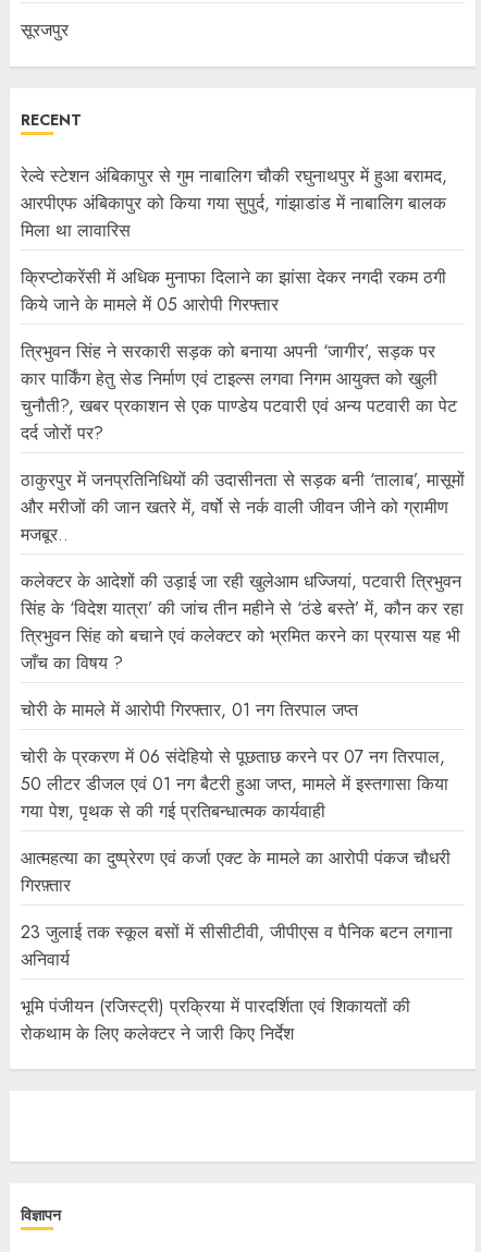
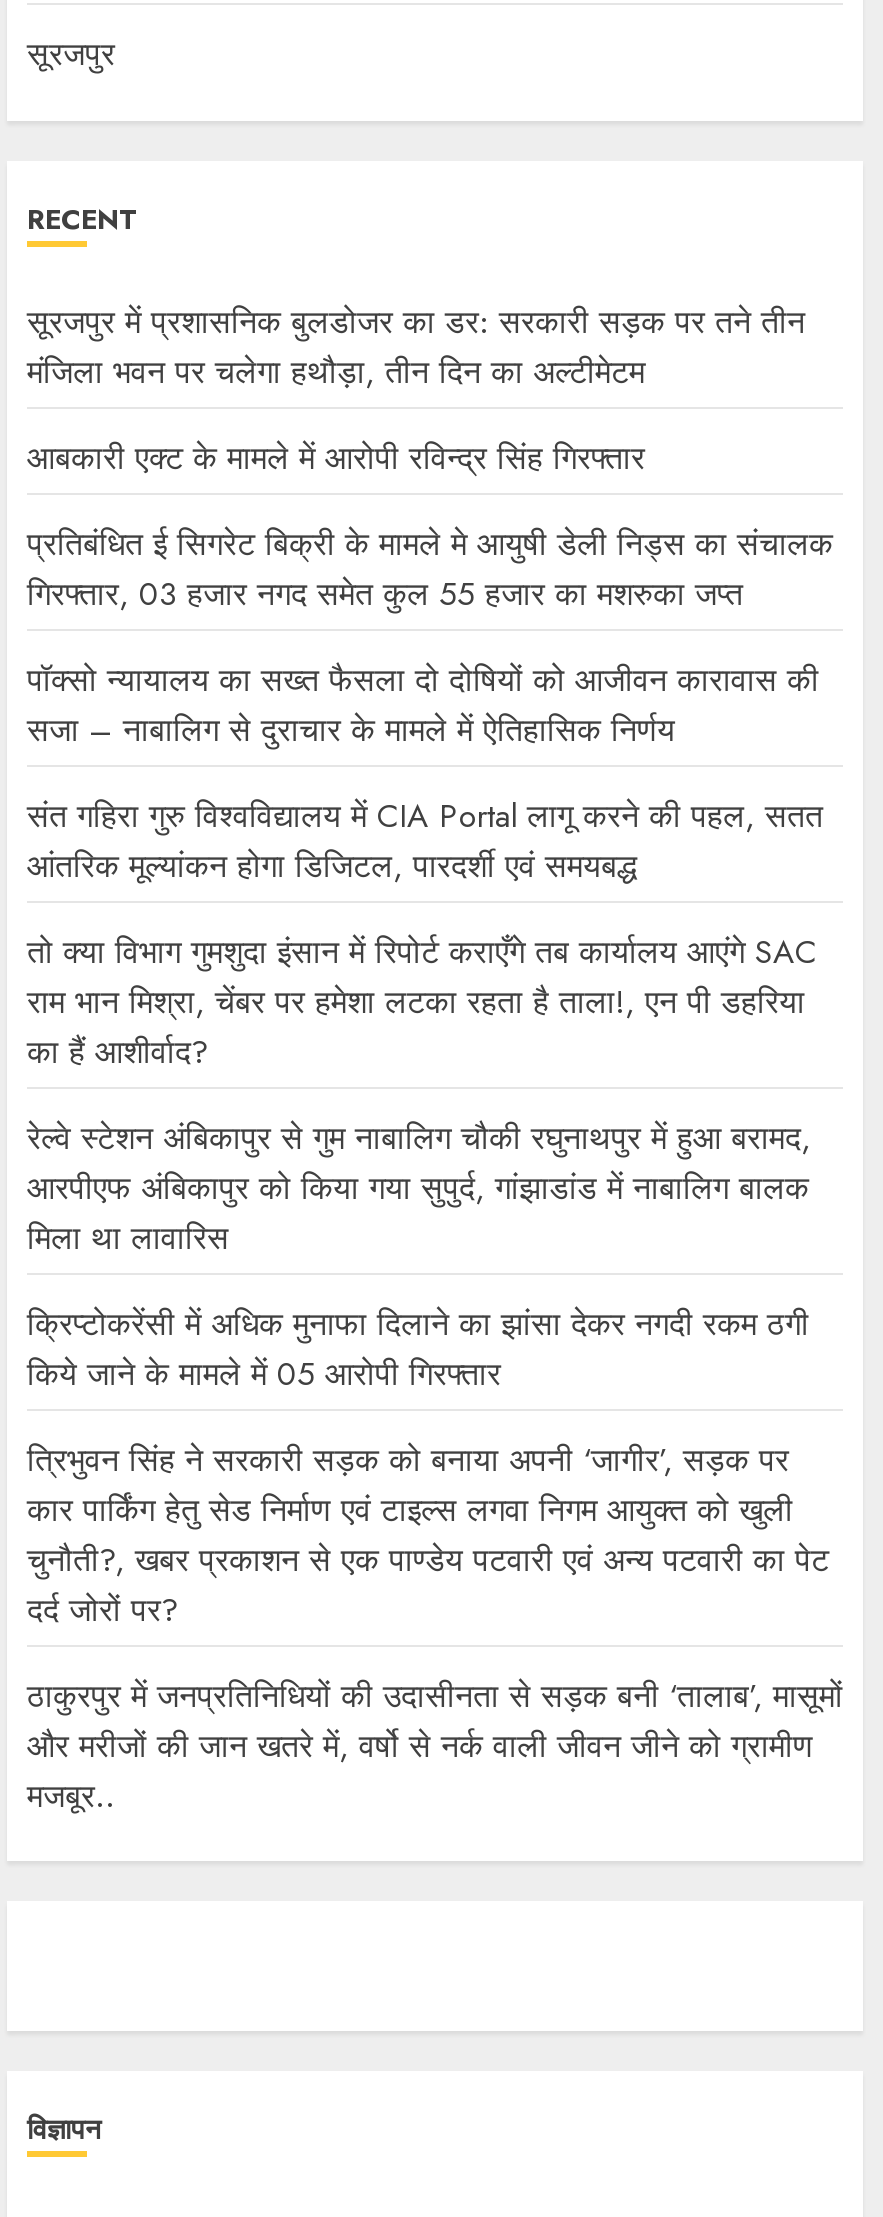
+ सूरजपुर में प्रशासनिक बुलडोजर का डर: सरकारी सड़क पर तने तीन
+ मंजिला भवन पर चलेगा हथौड़ा, तीन दिन का अल्टीमेटम
+ आबकारी एक्ट के मामले में आरोपी रविन्द्र सिंह गिरफ्तार
+ प्रतिबंधित ई सिगरेट बिक्री के मामले मे आयुषी डेली निड्स का संचालक
+ गिरफ्तार, 03 हजार नगद समेत कुल 55 हजार का मशरुका जप्त
+ पॉक्सो न्यायालय का सख्त फैसला दो दोषियों को आजीवन कारावास की
+ सजा – नाबालिग से दुराचार के मामले में ऐतिहासिक निर्णय
+ संत गहिरा गुरु विश्वविद्यालय में CIA Portal लागू करने की पहल, सतत
+ आंतरिक मूल्यांकन होगा डिजिटल, पारदर्शी एवं समयबद्ध
+ तो क्या विभाग गुमशुदा इंसान में रिपोर्ट कराएँगे तब कार्यालय आएंगे SAC
+ राम भान मिश्रा, चेंबर पर हमेशा लटका रहता है ताला!, एन पी डहरिया
+ का हैं आशीर्वाद?

moved down: रेल्वे स्टेशन अंबिकापुर से गुम नाबालिग चौकी रघुनाथपुर में हुआ बरामद, | आरपीएफ अंबिकापुर को किया गया सुपुर्द, गांझाडांड में नाबालिग बालक | मिला था लावारिस | ... | और मरीजों की जान खतरे में, वर्षो से नर्क वाली जीवन जीने को ग्रामीण | मजबूर..

- कलेक्टर के आदेशों की उड़ाई जा रही खुलेआम धज्जियां, पटवारी त्रिभुवन
- सिंह के ‘विदेश यात्रा’ की जांच तीन महीने से ‘ठंडे बस्ते’ में, कौन कर रहा
- त्रिभुवन सिंह को बचाने एवं कलेक्टर को भ्रमित करने का प्रयास यह भी
- जाँच का विषय ?
- चोरी के मामले में आरोपी गिरफ्तार, 01 नग तिरपाल जप्त
- चोरी के प्रकरण में 06 संदेहियो से पूछताछ करने पर 07 नग तिरपाल,
- 50 लीटर डीजल एवं 01 नग बैटरी हुआ जप्त, मामले में इस्तगासा किया
- गया पेश, पृथक से की गई प्रतिबन्धात्मक कार्यवाही
- आत्महत्या का दुष्प्रेरण एवं कर्जा एक्ट के मामले का आरोपी पंकज चौधरी
- गिरफ़्तार
- 23 जुलाई तक स्कूल बसों में सीसीटीवी, जीपीएस व पैनिक बटन लगाना
- अनिवार्य
- भूमि पंजीयन (रजिस्ट्री) प्रक्रिया में पारदर्शिता एवं शिकायतों की
- रोकथाम के लिए कलेक्टर ने जारी किए निर्देश
